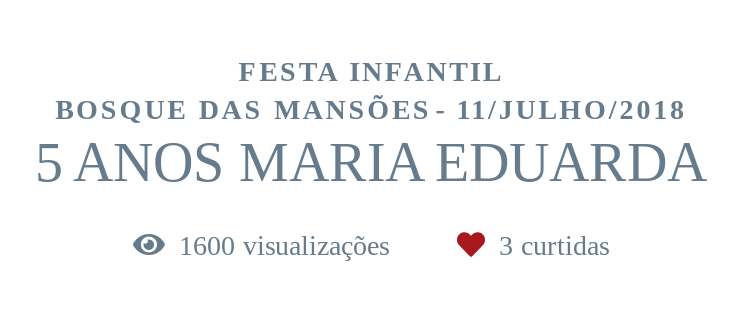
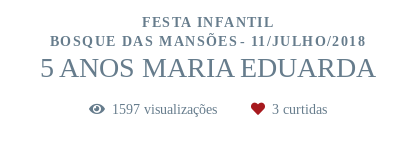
- 1600 visualizações
+ 1597 visualizações
